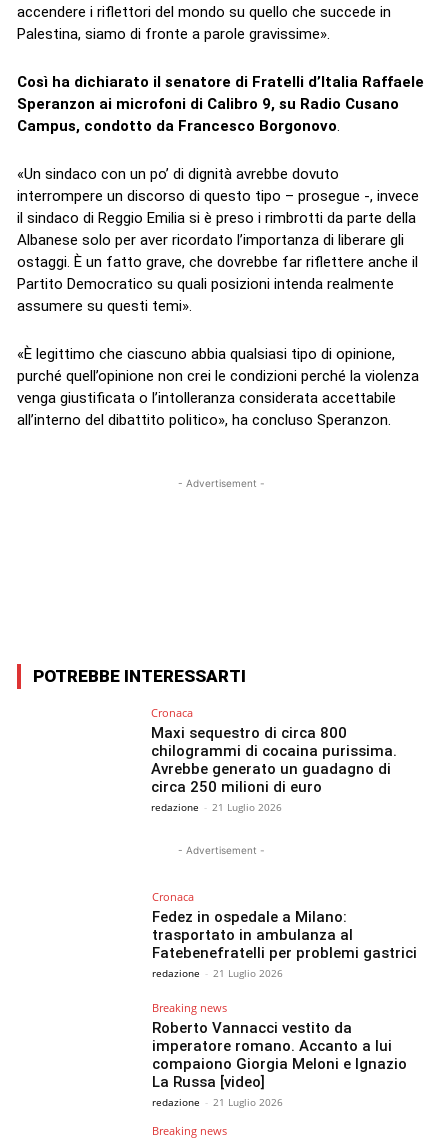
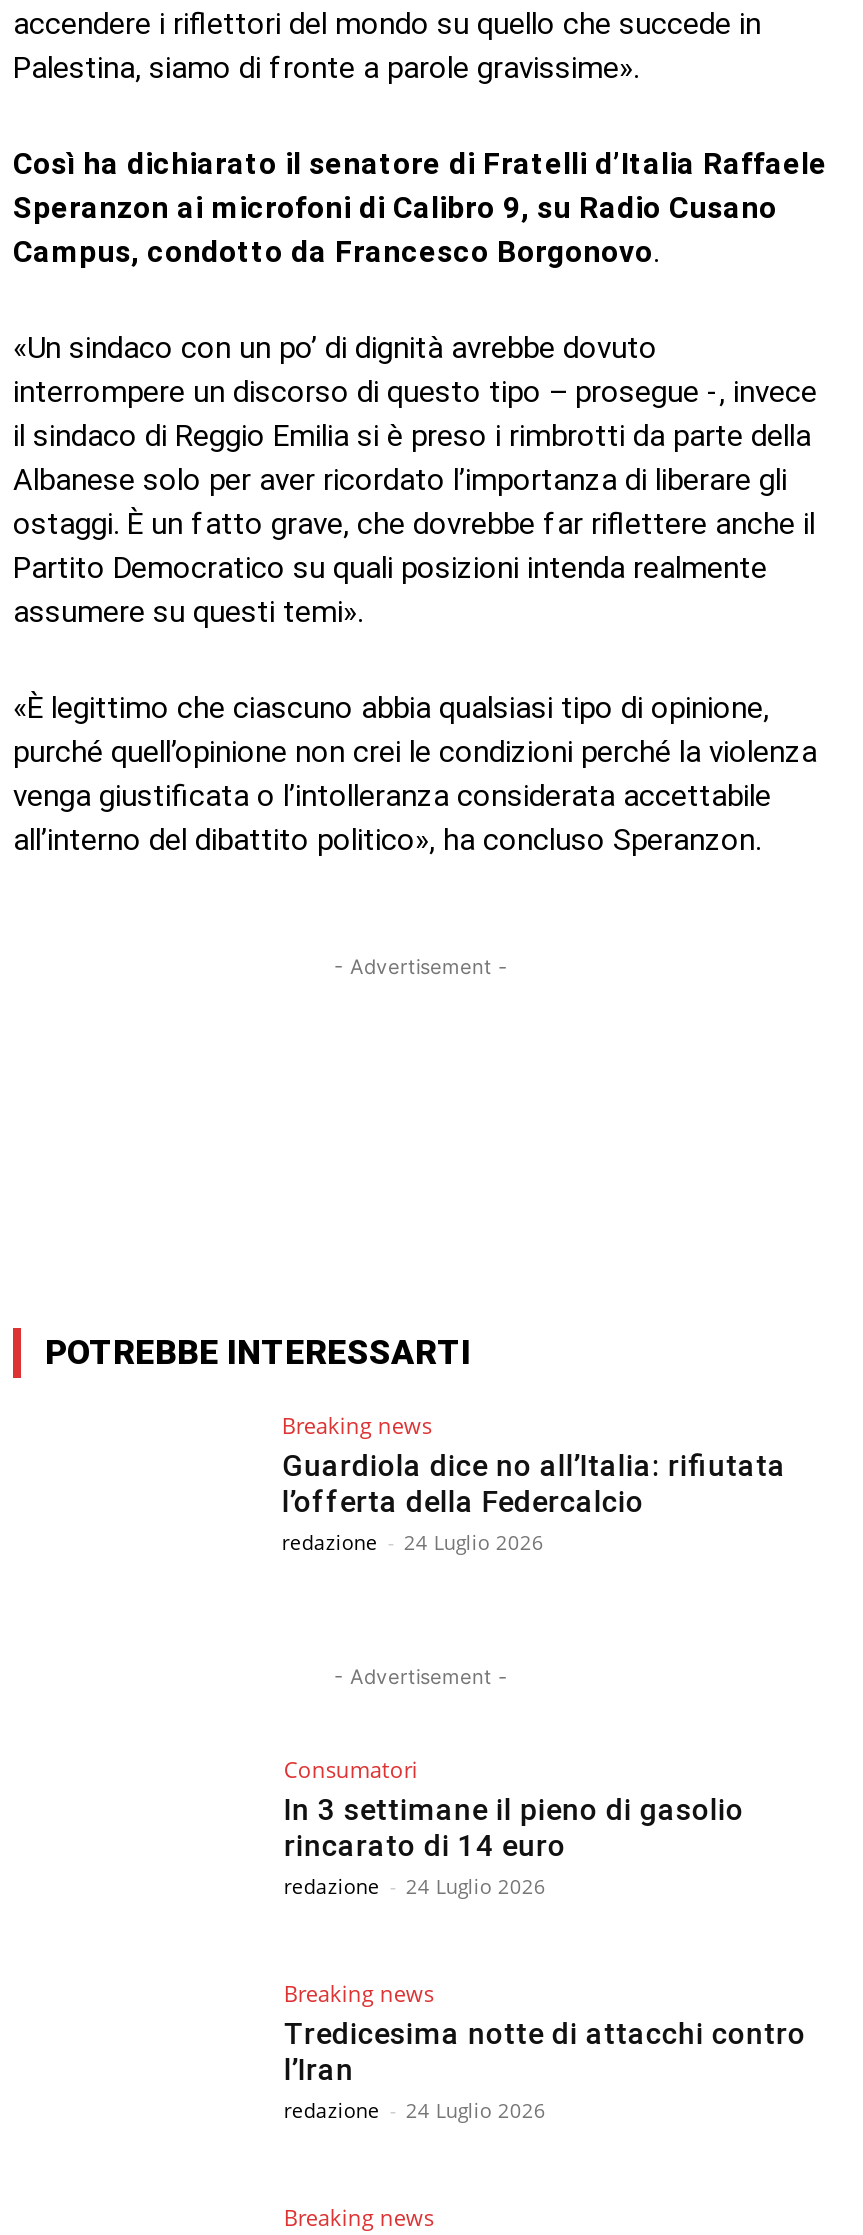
- Cronaca
- Maxi sequestro di circa 800
- chilogrammi di cocaina purissima.
- Avrebbe generato un guadagno di
- circa 250 milioni di euro
- redazione - 21 Luglio 2026
+ Breaking news
+ Guardiola dice no all’Italia: rifiutata
+ l’offerta della Federcalcio
+ redazione - 24 Luglio 2026

- Cronaca
- Fedez in ospedale a Milano:
- trasportato in ambulanza al
- Fatebenefratelli per problemi gastrici
- redazione - 21 Luglio 2026
+ Consumatori
+ In 3 settimane il pieno di gasolio
+ rincarato di 14 euro
+ redazione - 24 Luglio 2026

- Roberto Vannacci vestito da
- imperatore romano. Accanto a lui
- compaiono Giorgia Meloni e Ignazio
- La Russa [video]
- redazione - 21 Luglio 2026
+ Tredicesima notte di attacchi contro
+ l’Iran
+ redazione - 24 Luglio 2026
